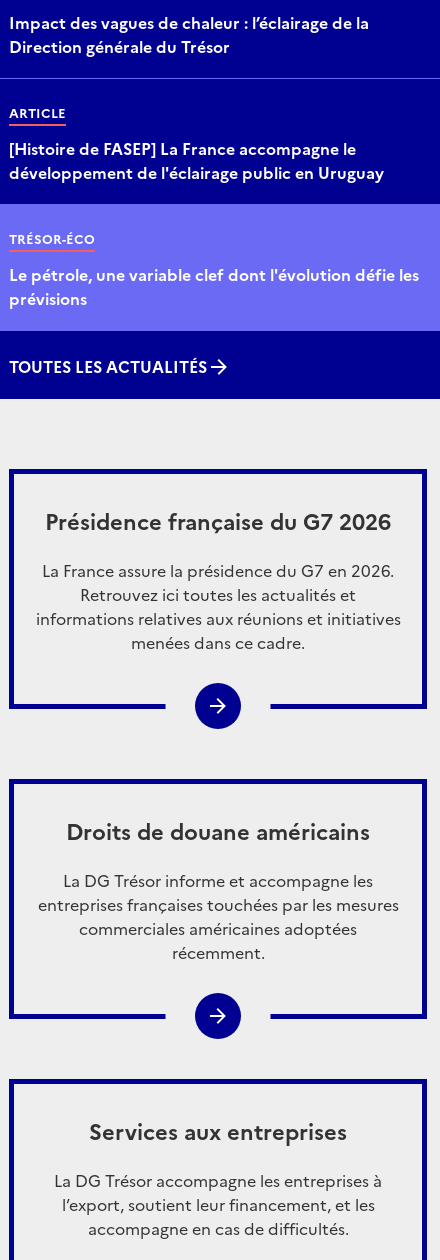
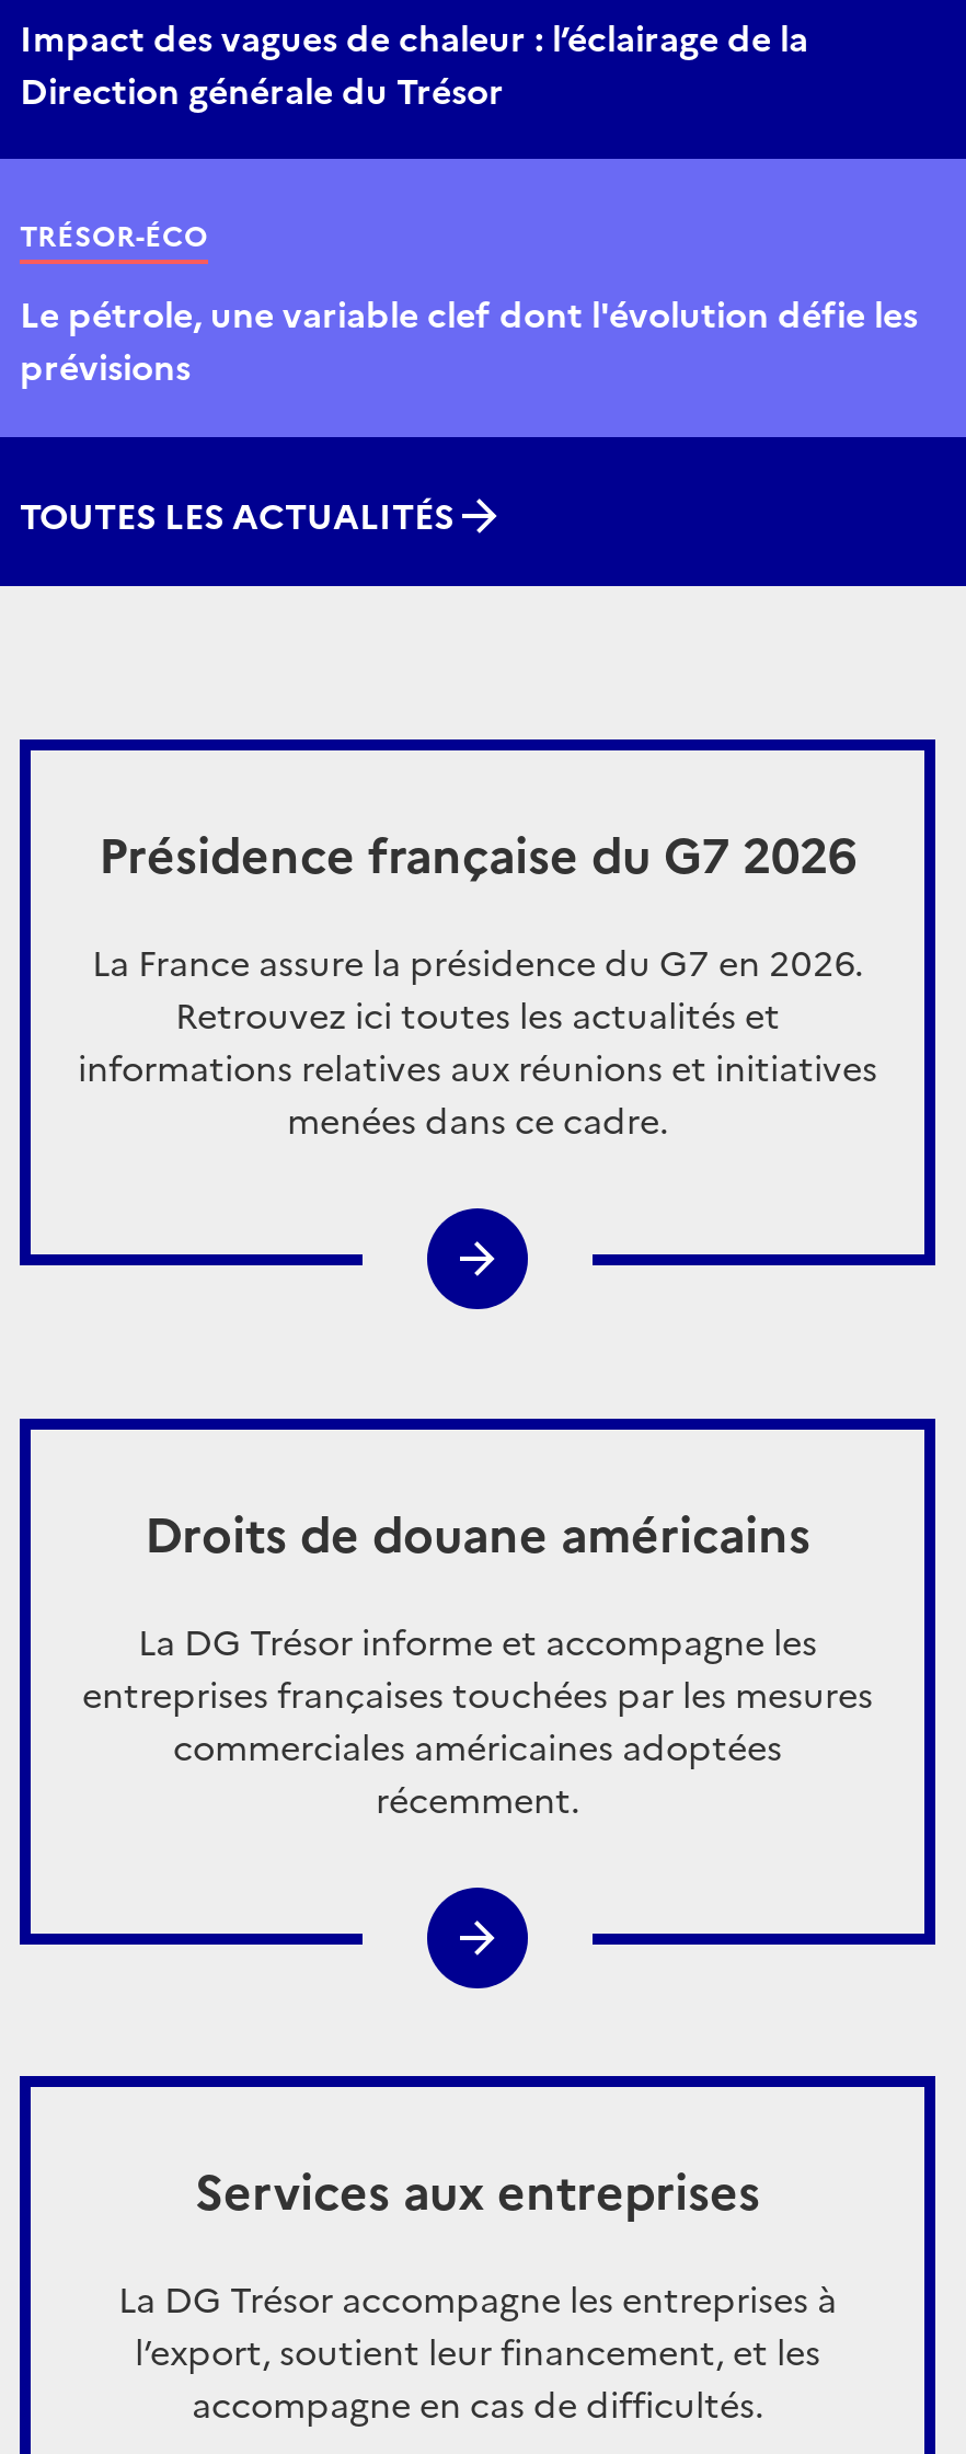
- ARTICLE
- [Histoire de FASEP] La France accompagne le
- développement de l'éclairage public en Uruguay
